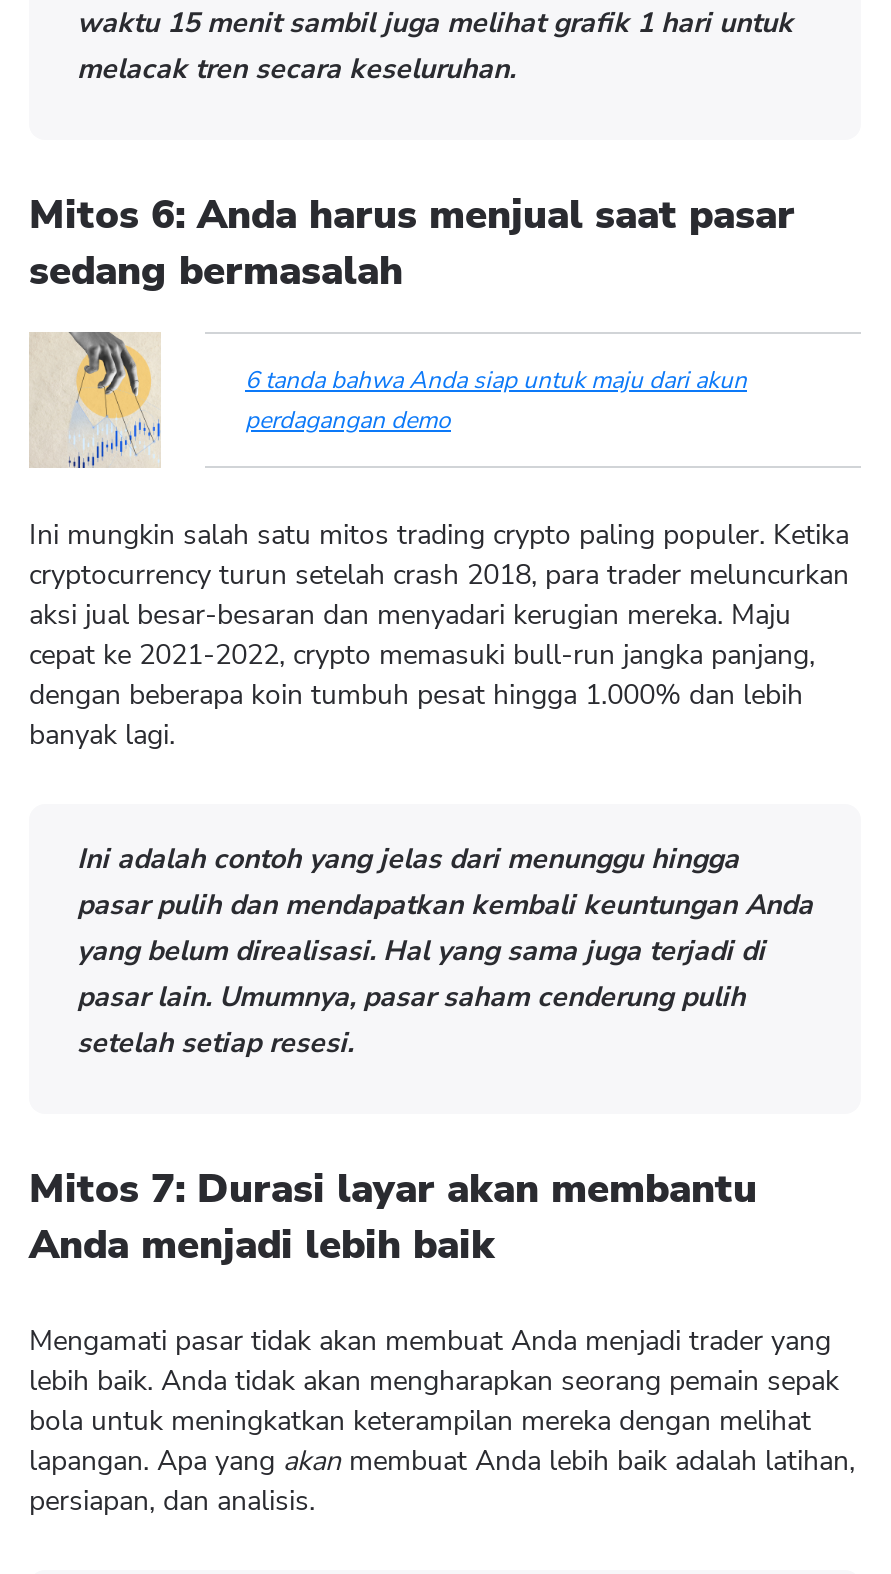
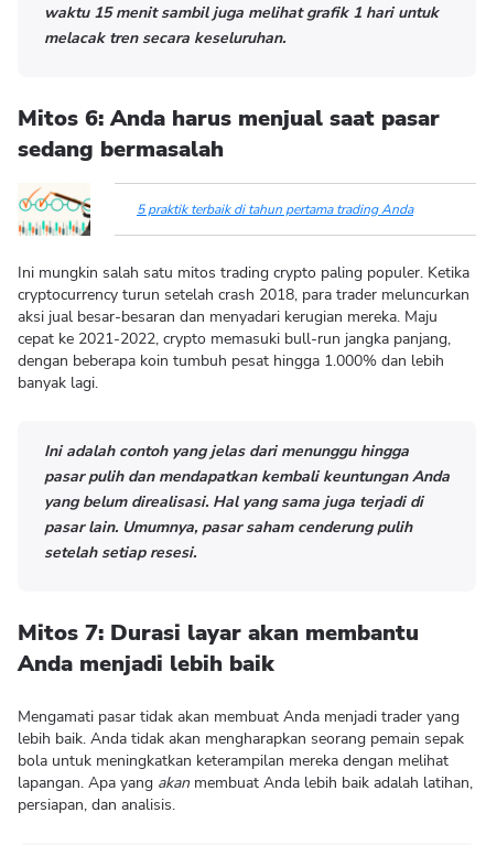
- [image]
+ [image]

- 6 tanda bahwa Anda siap untuk maju dari akun
- perdagangan demo
+ 5 praktik terbaik di tahun pertama trading Anda
